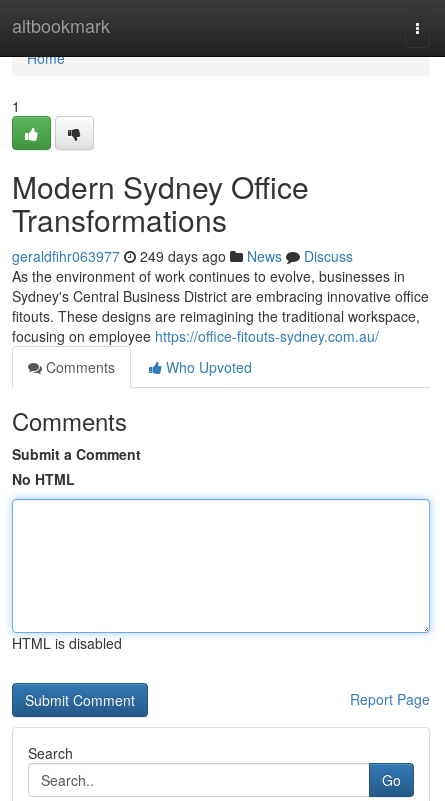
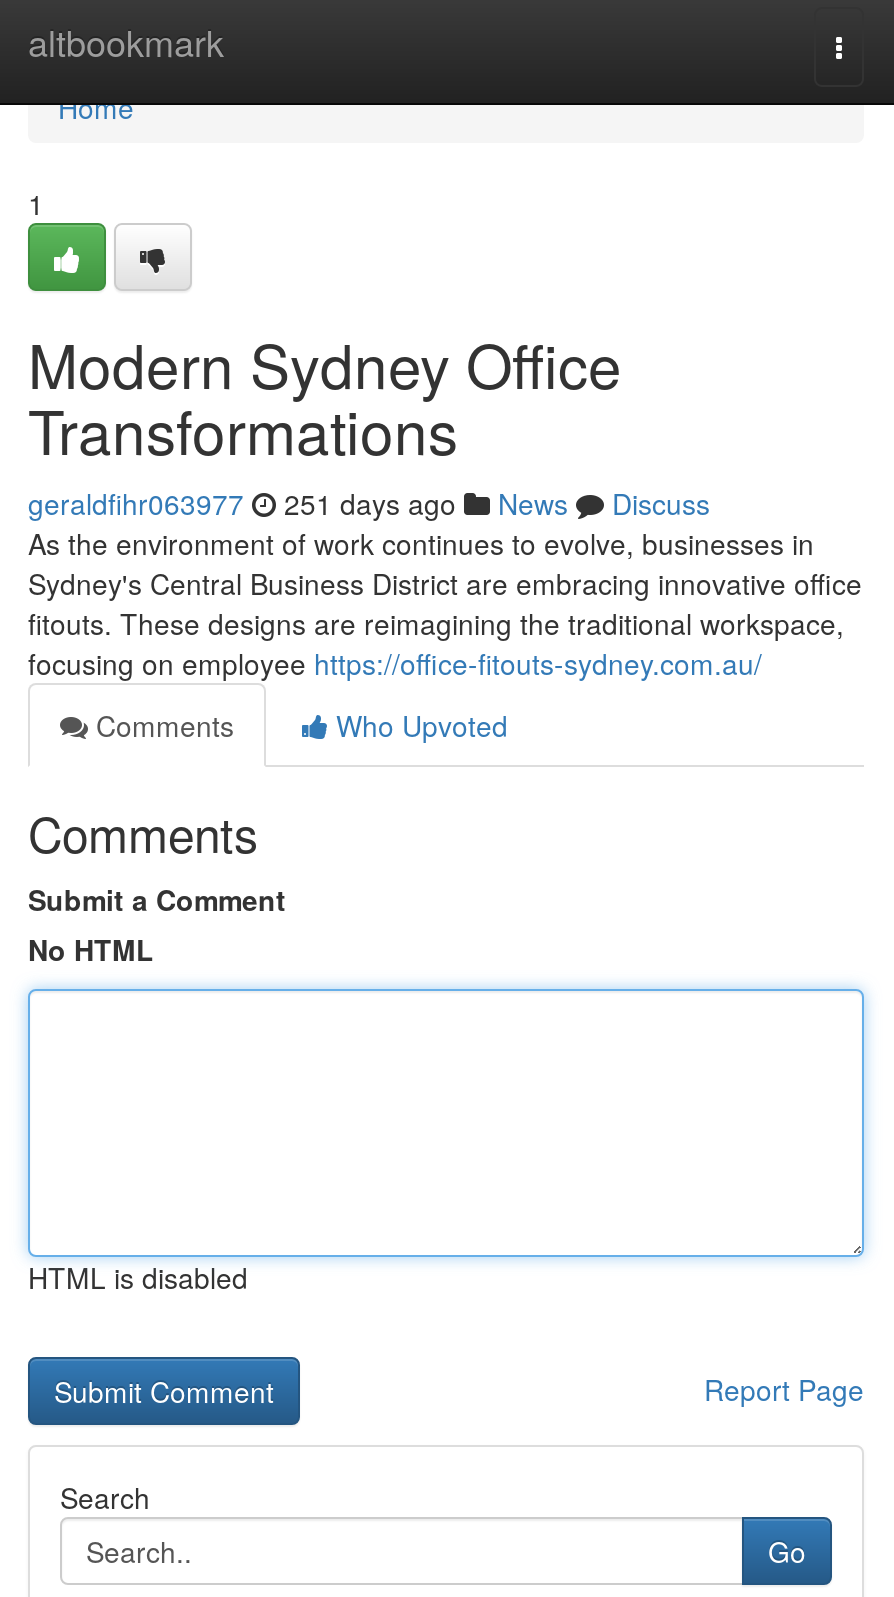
- geraldfihr063977 249 days ago News Discuss
+ geraldfihr063977 251 days ago News Discuss
